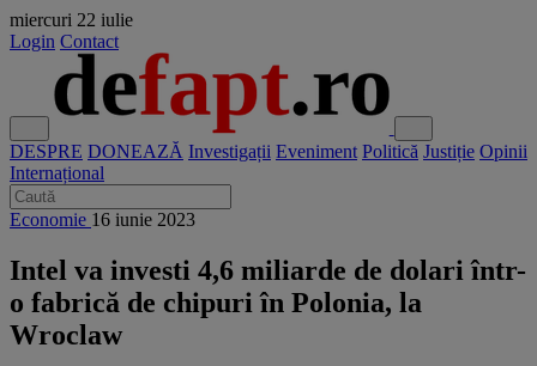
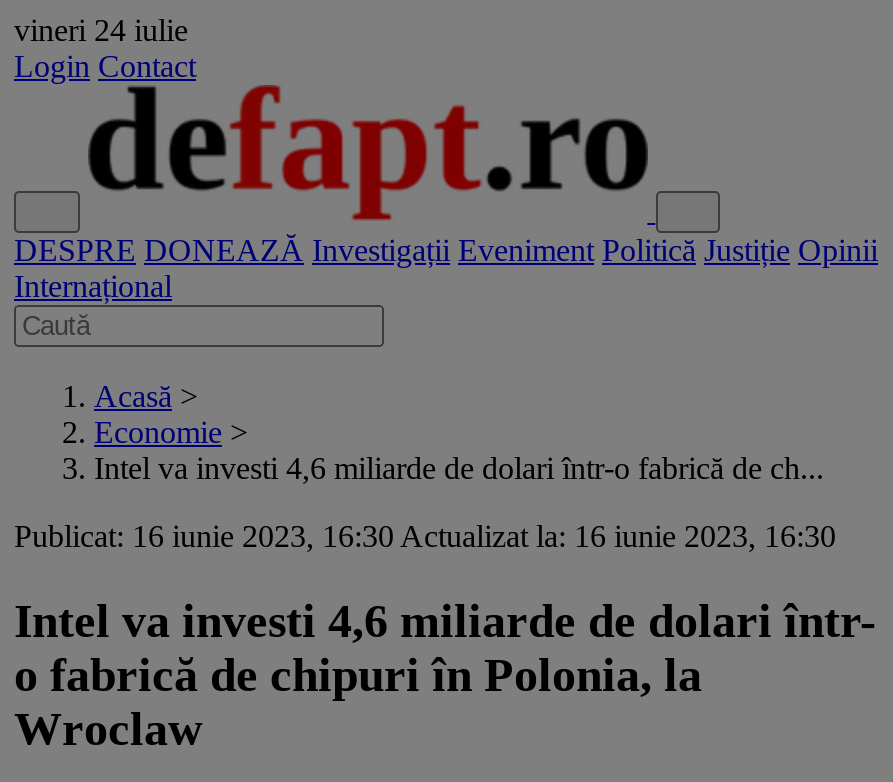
- miercuri 22 iulie
+ vineri 24 iulie

- Economie16 iunie 2023
+ Acasă >
+ Economie >
+ Intel va investi 4,6 miliarde de dolari într-o fabrică de ch...
+ Publicat: 16 iunie 2023, 16:30 Actualizat la: 16 iunie 2023, 16:30
